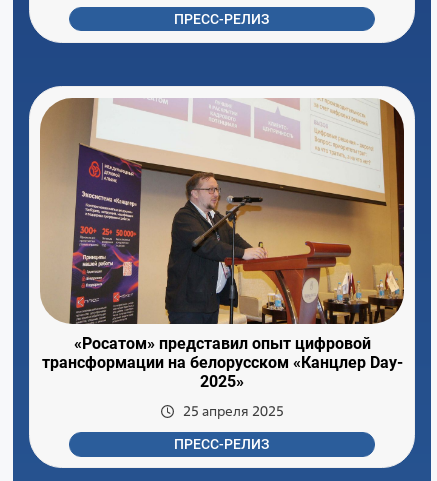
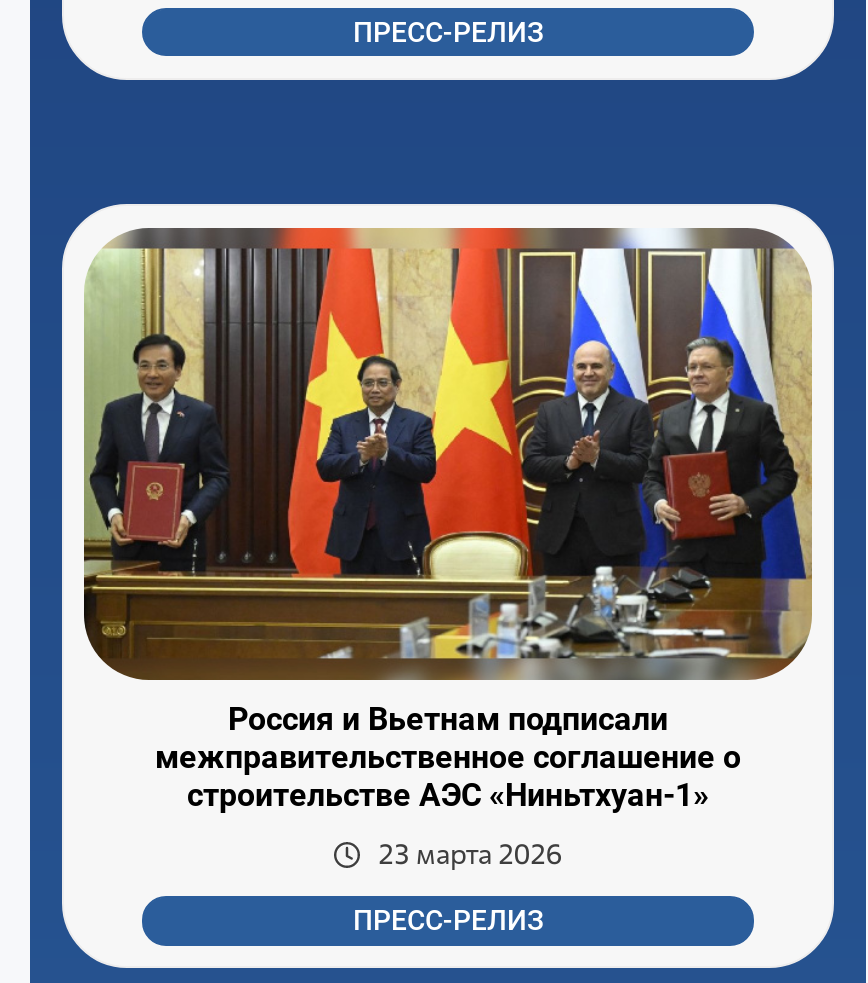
- [image]
- «Росатом» представил опыт цифровой
- трансформации на белорусском «Канцлер Day-
- 2025»
+ [image]
+ Россия и Вьетнам подписали
+ межправительственное соглашение о
+ строительстве АЭС «Ниньтхуан-1»

- 25 апреля 2025
+ 23 марта 2026
